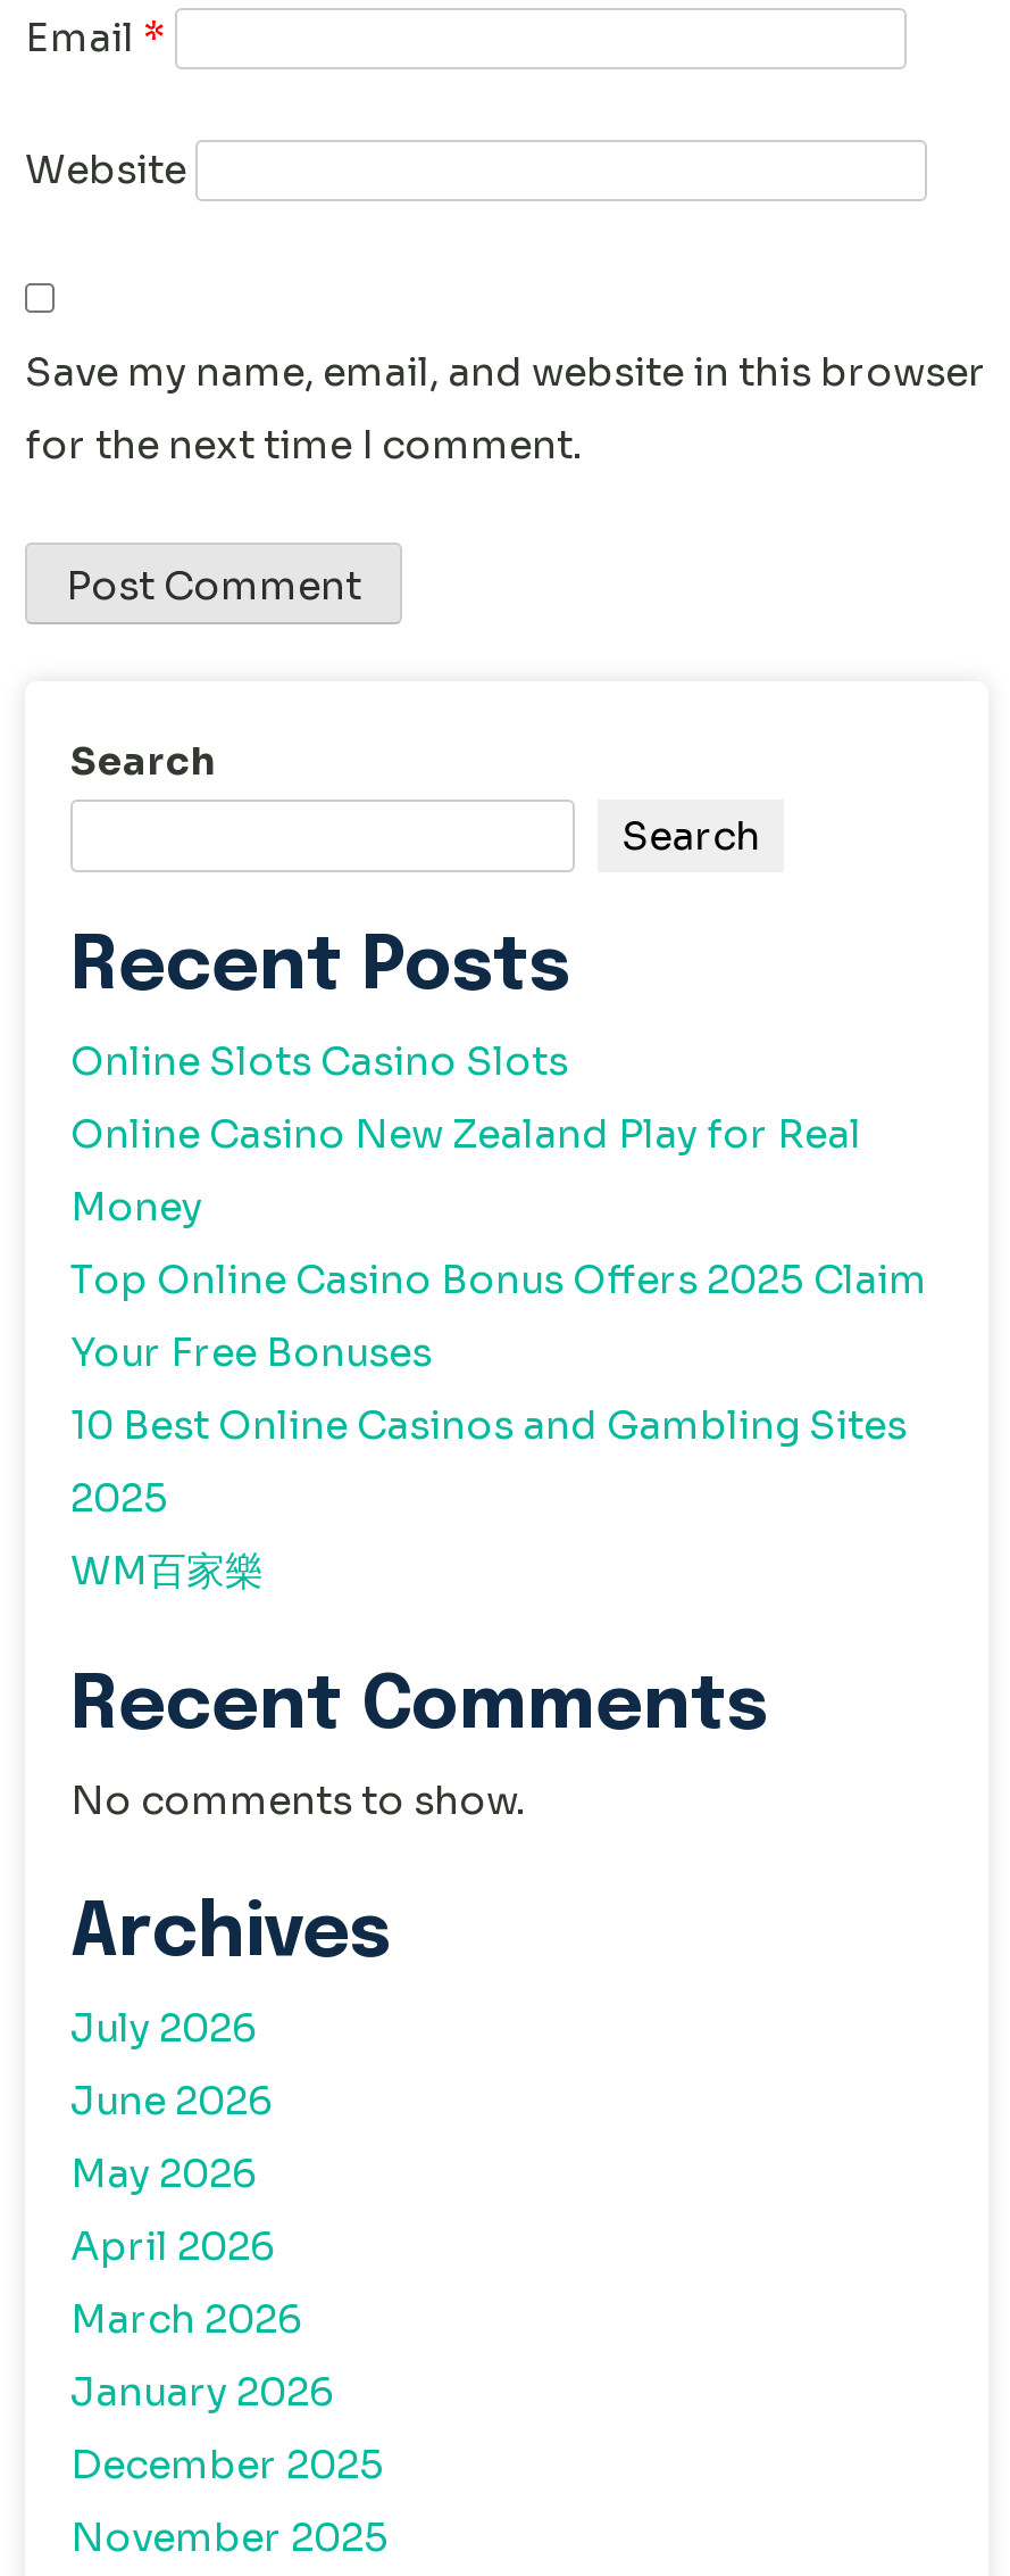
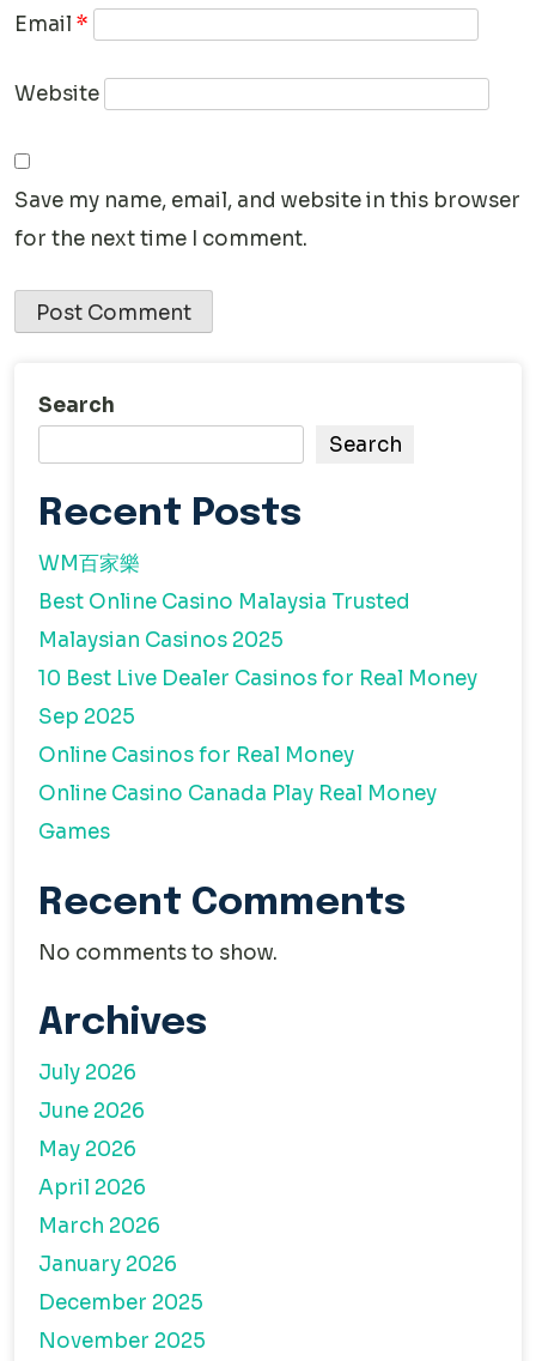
- Online Slots Casino Slots
- Online Casino New Zealand Play for Real
- Money
- Top Online Casino Bonus Offers 2025 Claim
- Your Free Bonuses
- 10 Best Online Casinos and Gambling Sites
- 2025

moved up: WM百家樂

+ Best Online Casino Malaysia Trusted
+ Malaysian Casinos 2025
+ 10 Best Live Dealer Casinos for Real Money
+ Sep 2025
+ Online Casinos for Real Money
+ Online Casino Canada Play Real Money
+ Games
